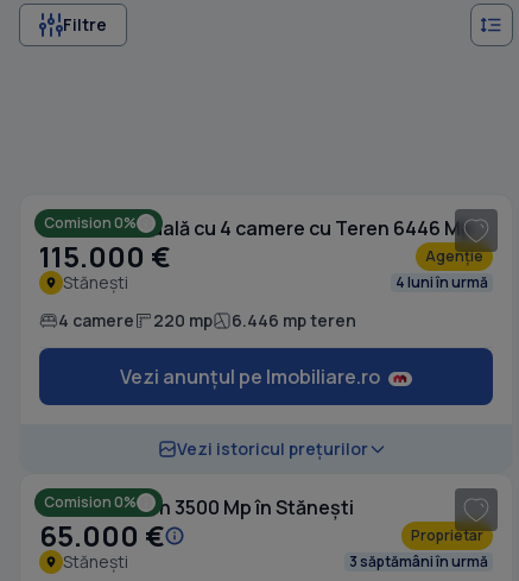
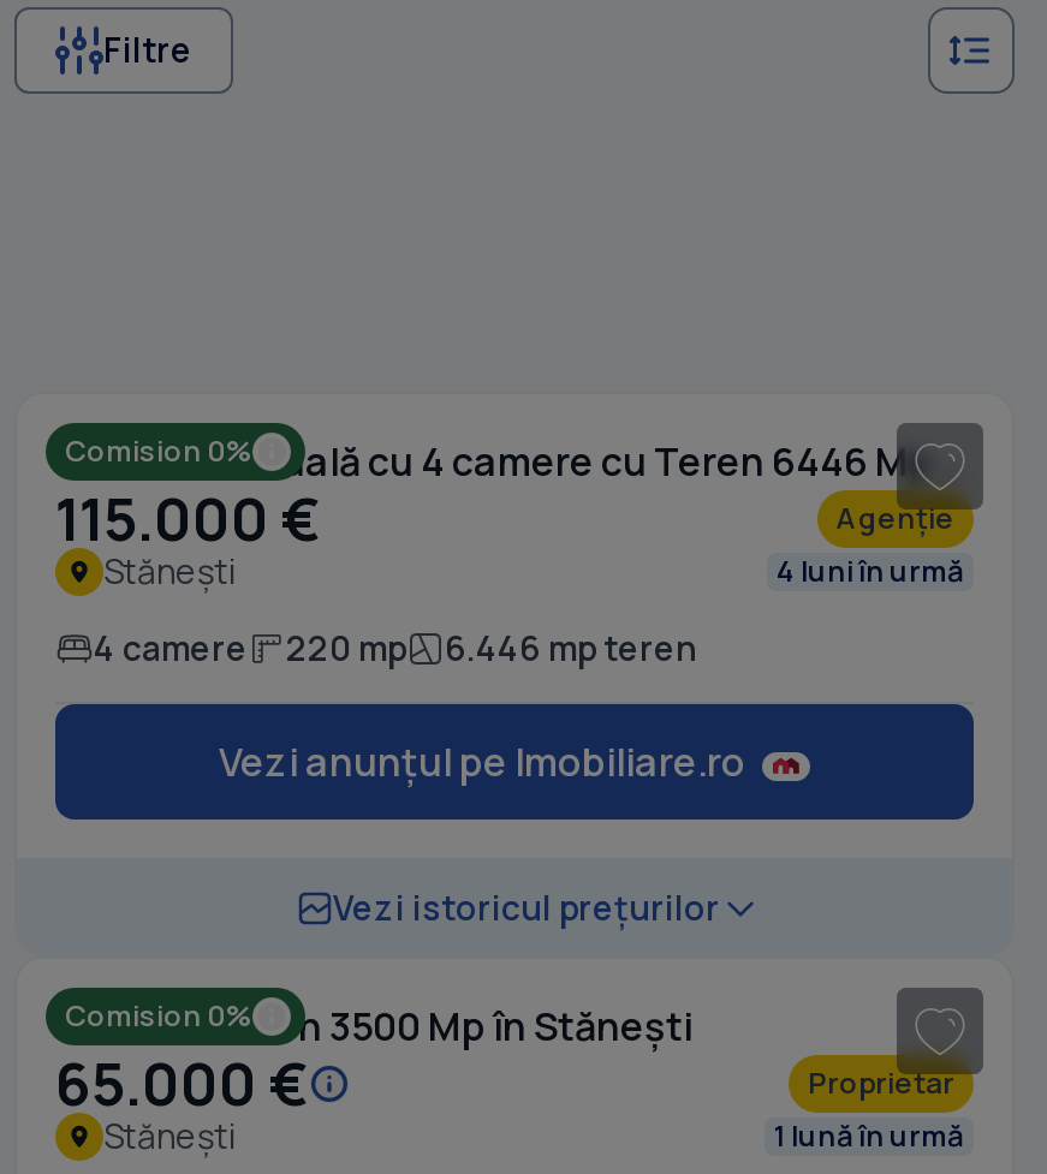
- 3 săptămâni în urmă
+ 1 lună în urmă
